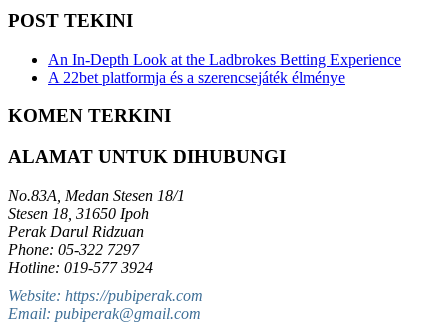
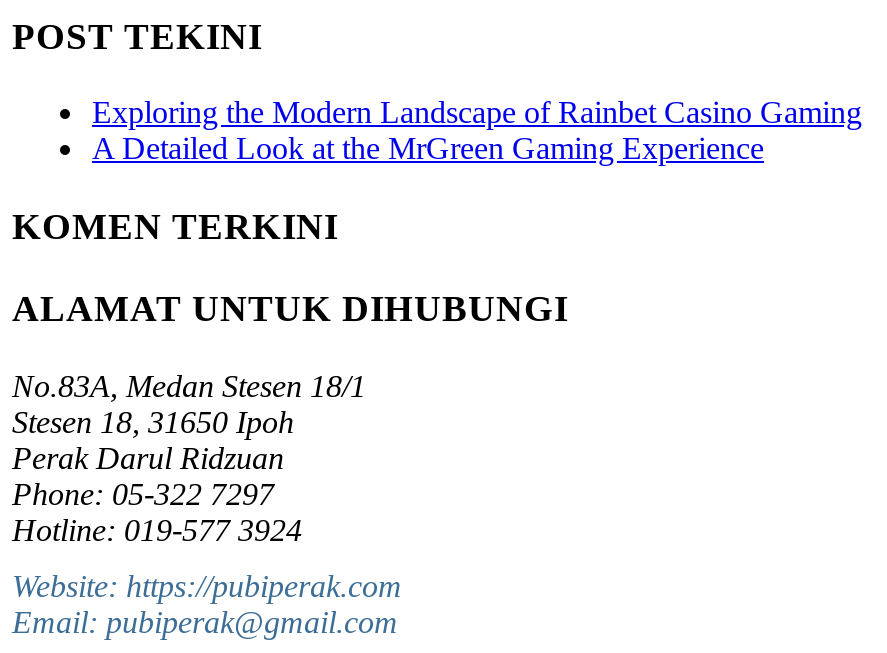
- An In-Depth Look at the Ladbrokes Betting Experience
- A 22bet platformja és a szerencsejáték élménye
+ Exploring the Modern Landscape of Rainbet Casino Gaming
+ A Detailed Look at the MrGreen Gaming Experience
